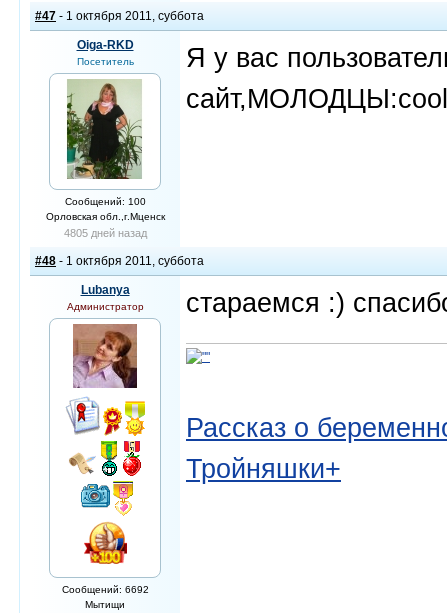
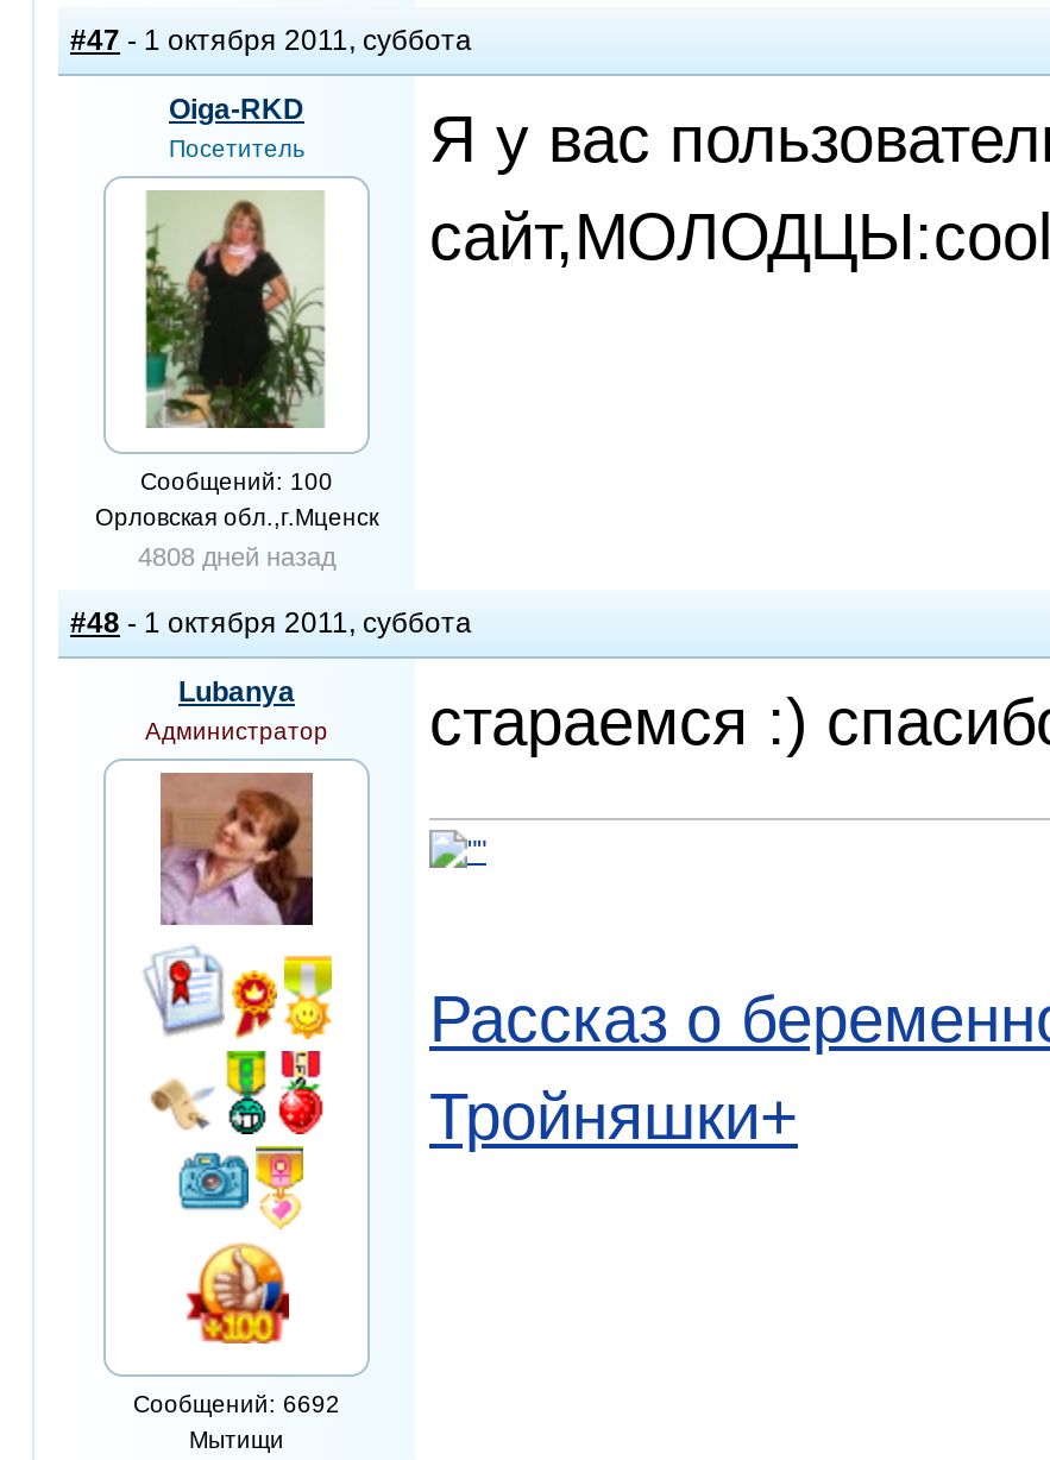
- 4805 дней назад
+ 4808 дней назад
